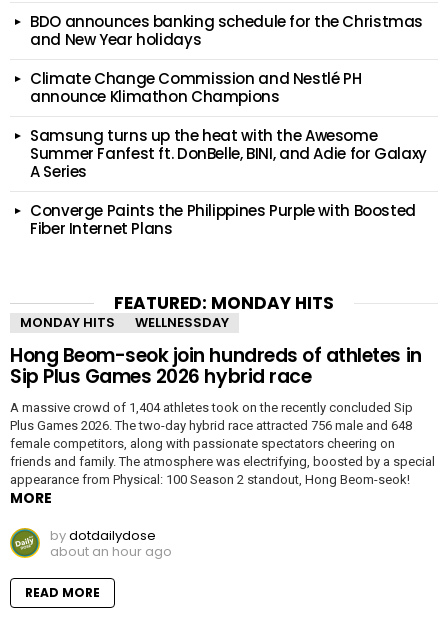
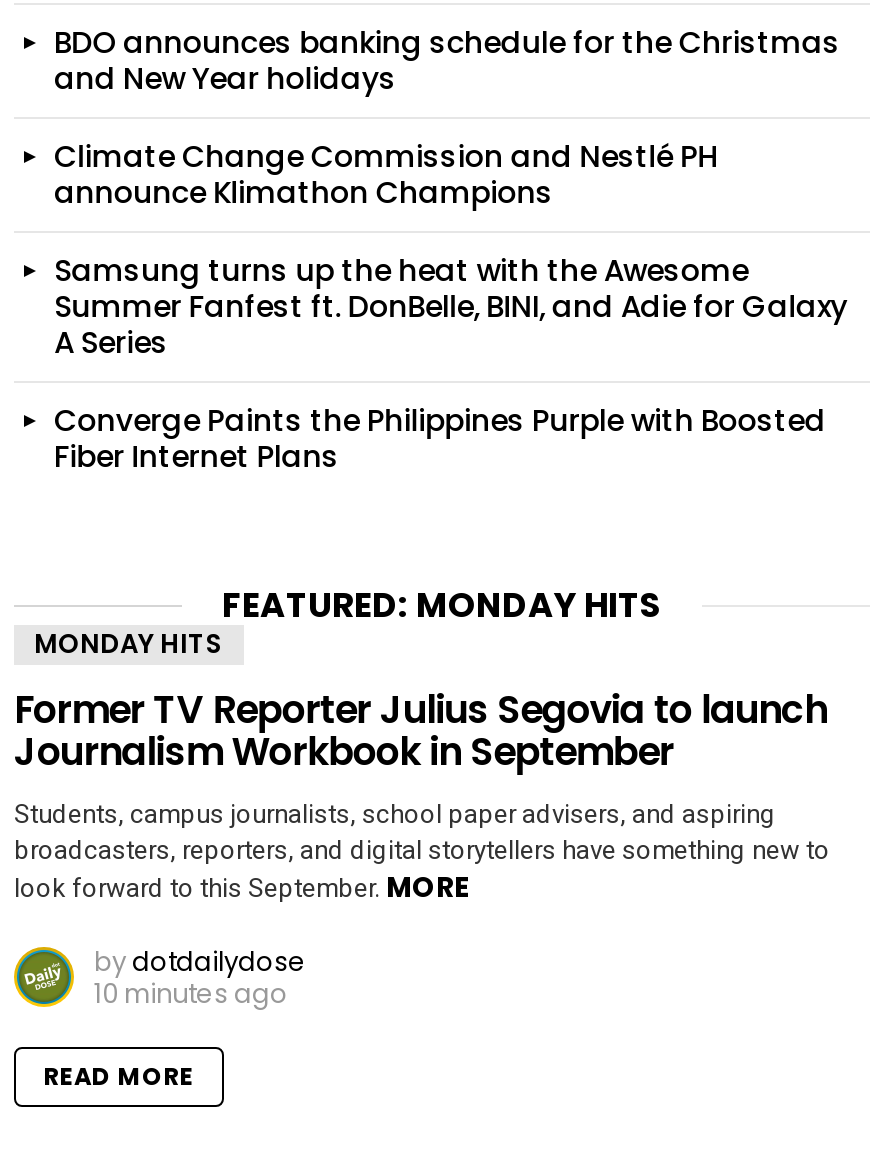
- WELLNESSDAY
- Hong Beom-seok join hundreds of athletes in
- Sip Plus Games 2026 hybrid race
- A massive crowd of 1,404 athletes took on the recently concluded Sip
- Plus Games 2026. The two-day hybrid race attracted 756 male and 648
- female competitors, along with passionate spectators cheering on
- friends and family. The atmosphere was electrifying, boosted by a special
- appearance from Physical: 100 Season 2 standout, Hong Beom-seok!
- MORE
+ Former TV Reporter Julius Segovia to launch
+ Journalism Workbook in September
+ Students, campus journalists, school paper advisers, and aspiring
+ broadcasters, reporters, and digital storytellers have something new to
+ look forward to this September. MORE

- about an hour ago
+ 10 minutes ago
